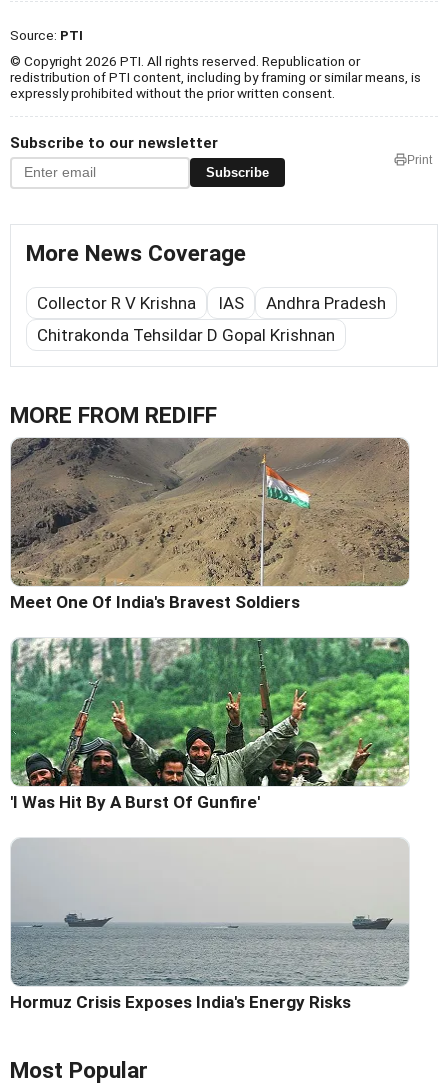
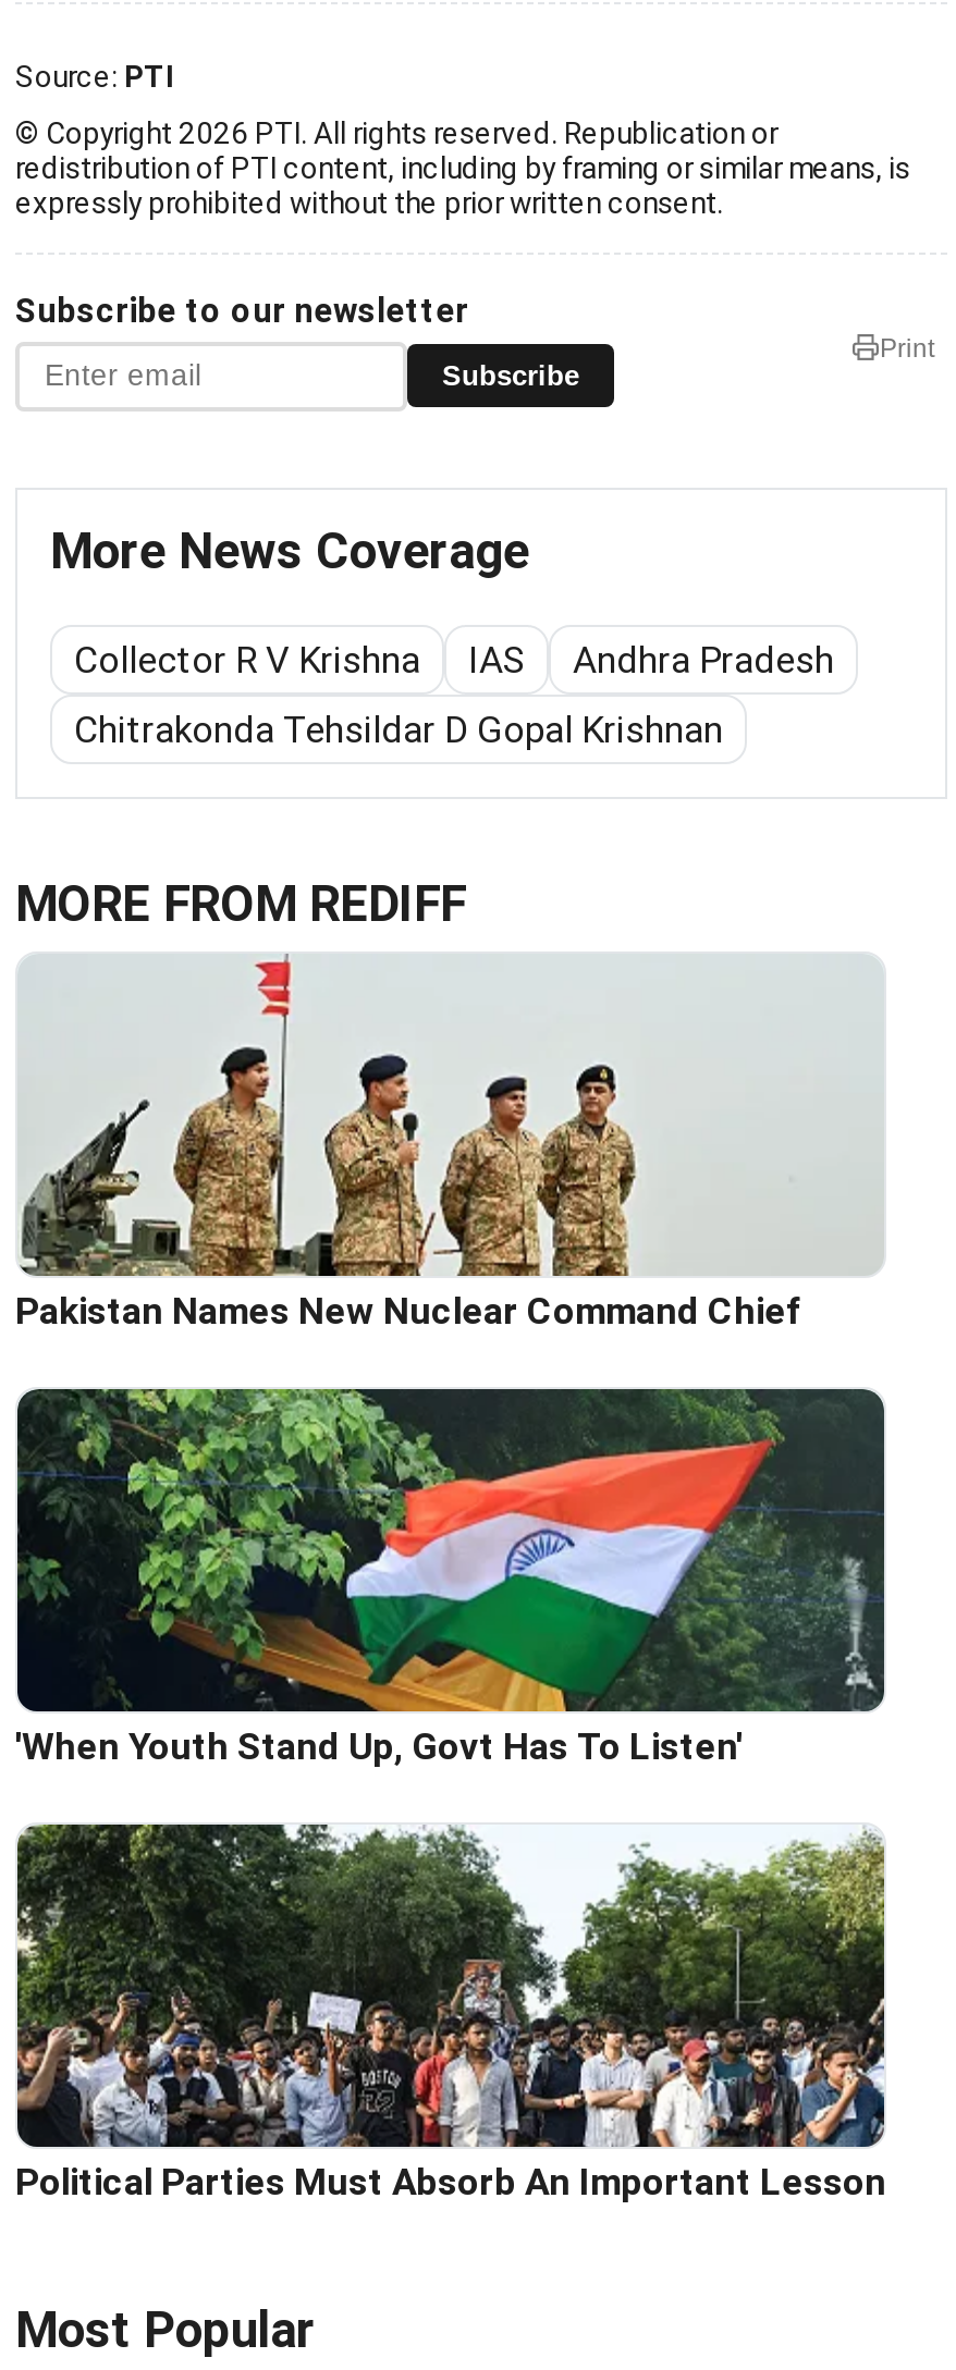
- [image]
- Meet One Of India's Bravest Soldiers
+ [image]
+ Pakistan Names New Nuclear Command Chief

- [image]
- 'I Was Hit By A Burst Of Gunfire'
+ [image]
+ 'When Youth Stand Up, Govt Has To Listen'

- [image]
- Hormuz Crisis Exposes India's Energy Risks
+ [image]
+ Political Parties Must Absorb An Important Lesson
